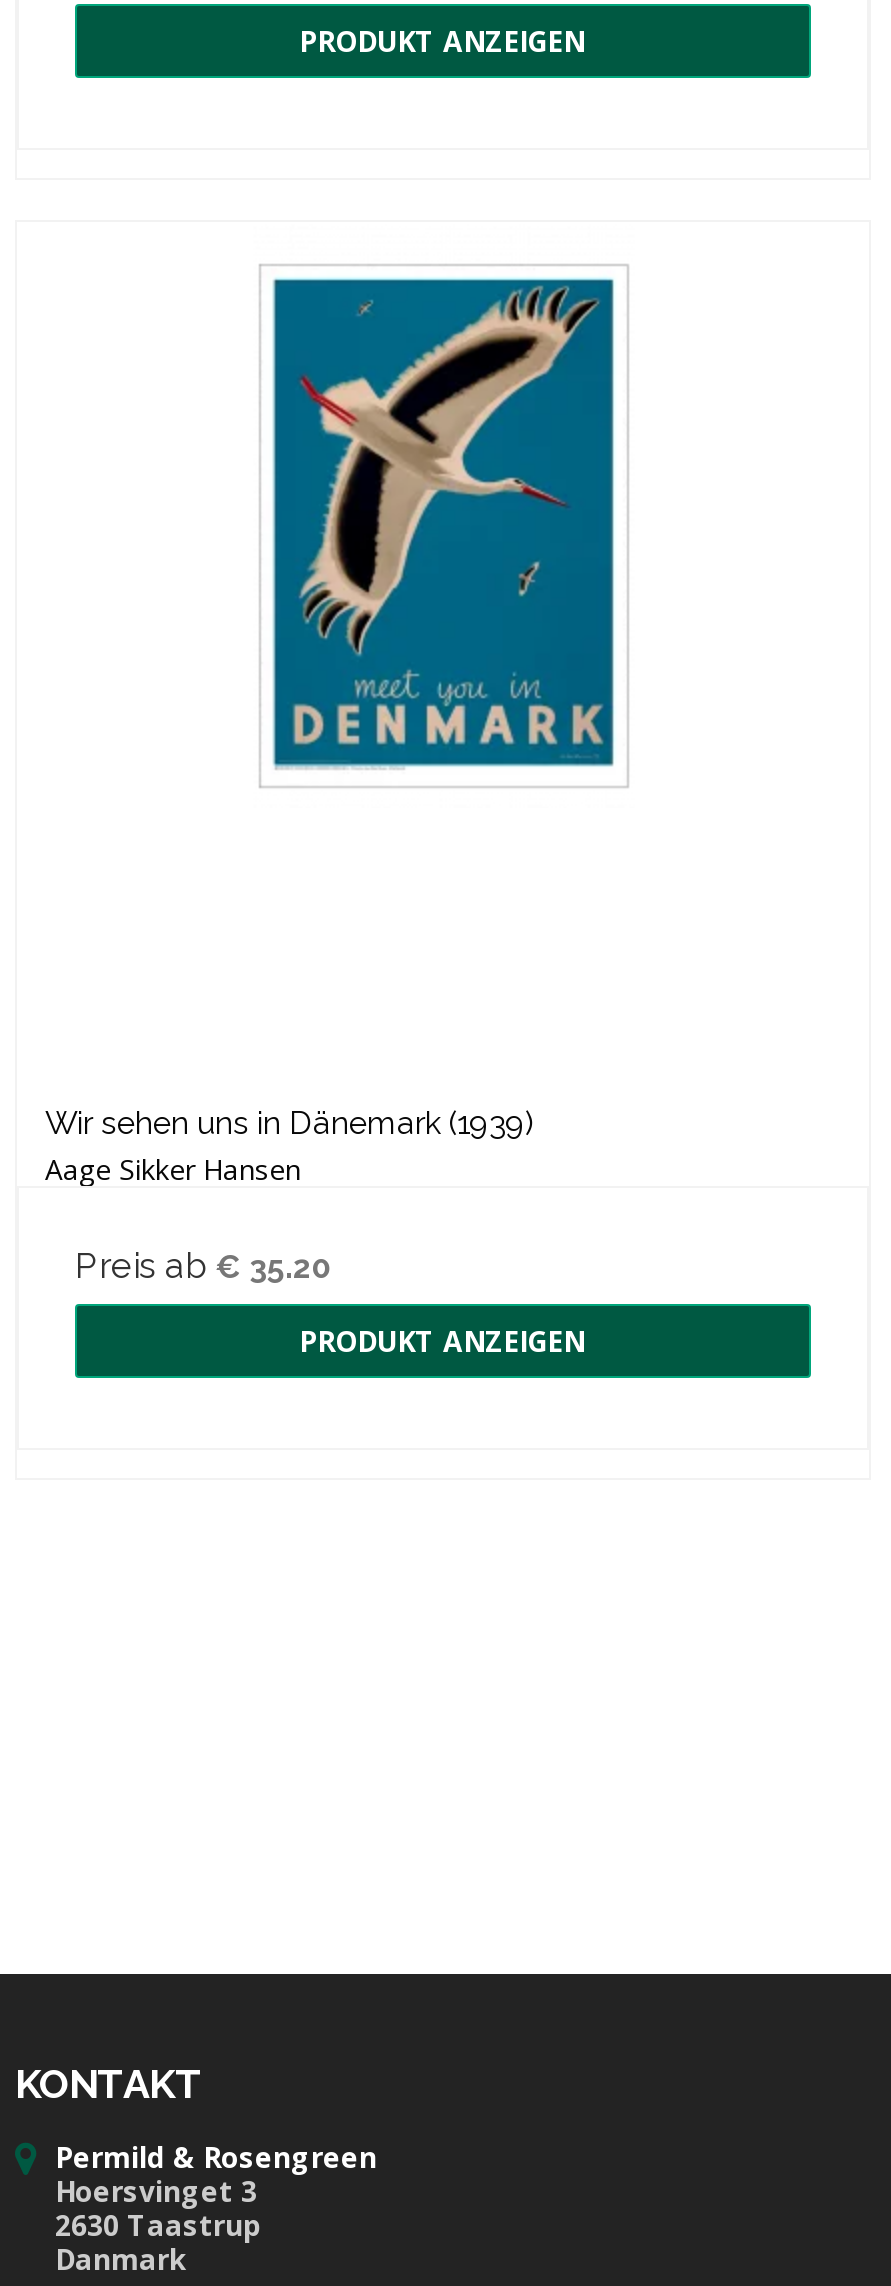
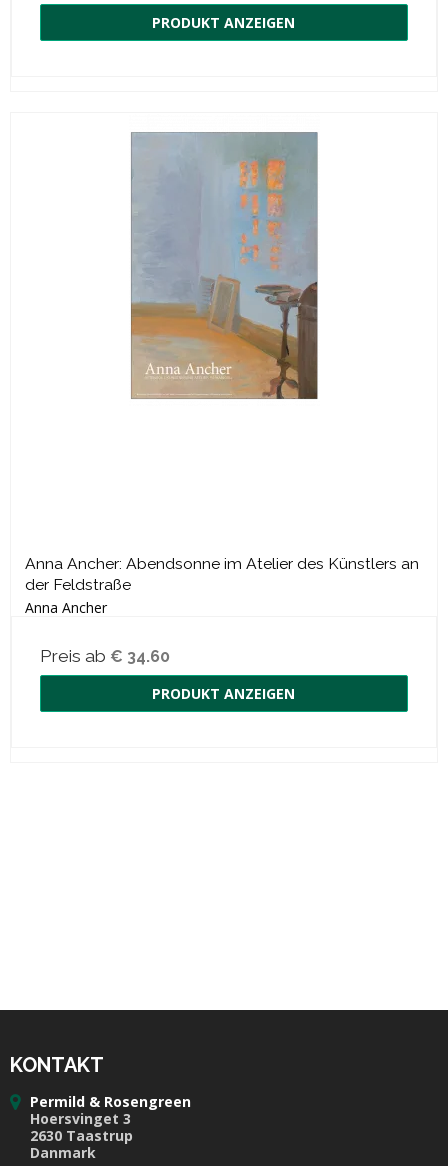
- [image]
+ [image]

- Wir sehen uns in Dänemark (1939)
- Aage Sikker Hansen
+ Anna Ancher: Abendsonne im Atelier des Künstlers an
+ der Feldstraße
+ Anna Ancher

- Preis ab € 35.20
+ Preis ab € 34.60
